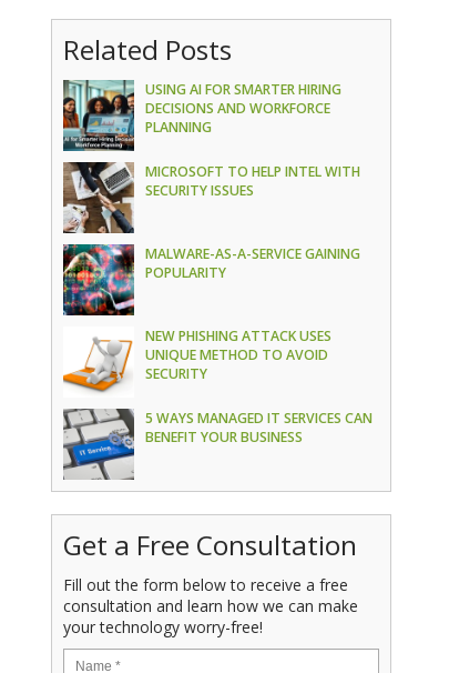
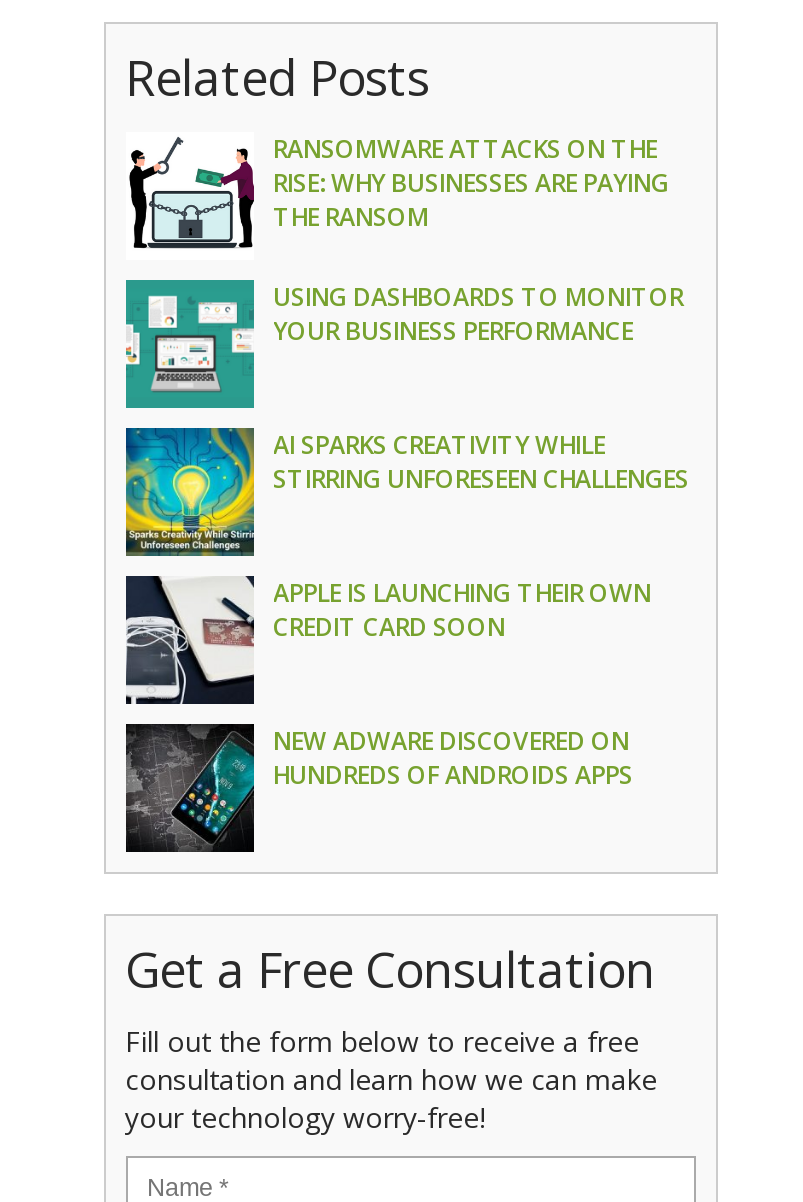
- [image]
- USING AI FOR SMARTER HIRING
- DECISIONS AND WORKFORCE
- PLANNING
+ [image]
+ RANSOMWARE ATTACKS ON THE
+ RISE: WHY BUSINESSES ARE PAYING
+ THE RANSOM

- [image]
- MICROSOFT TO HELP INTEL WITH
- SECURITY ISSUES
+ [image]
+ USING DASHBOARDS TO MONITOR
+ YOUR BUSINESS PERFORMANCE

- [image]
- MALWARE-AS-A-SERVICE GAINING
- POPULARITY
+ [image]
+ AI SPARKS CREATIVITY WHILE
+ STIRRING UNFORESEEN CHALLENGES

- [image]
- NEW PHISHING ATTACK USES
- UNIQUE METHOD TO AVOID
- SECURITY
+ [image]
+ APPLE IS LAUNCHING THEIR OWN
+ CREDIT CARD SOON

- [image]
- 5 WAYS MANAGED IT SERVICES CAN
- BENEFIT YOUR BUSINESS
+ [image]
+ NEW ADWARE DISCOVERED ON
+ HUNDREDS OF ANDROIDS APPS
